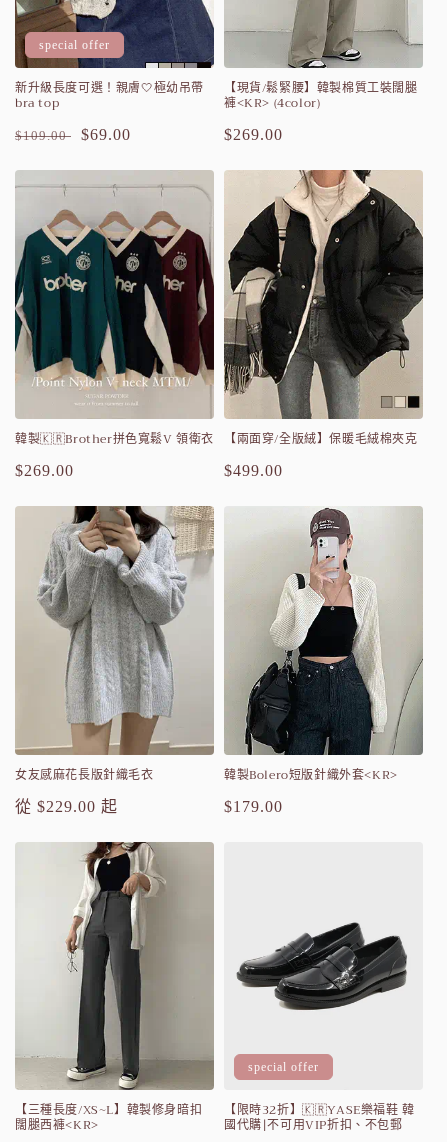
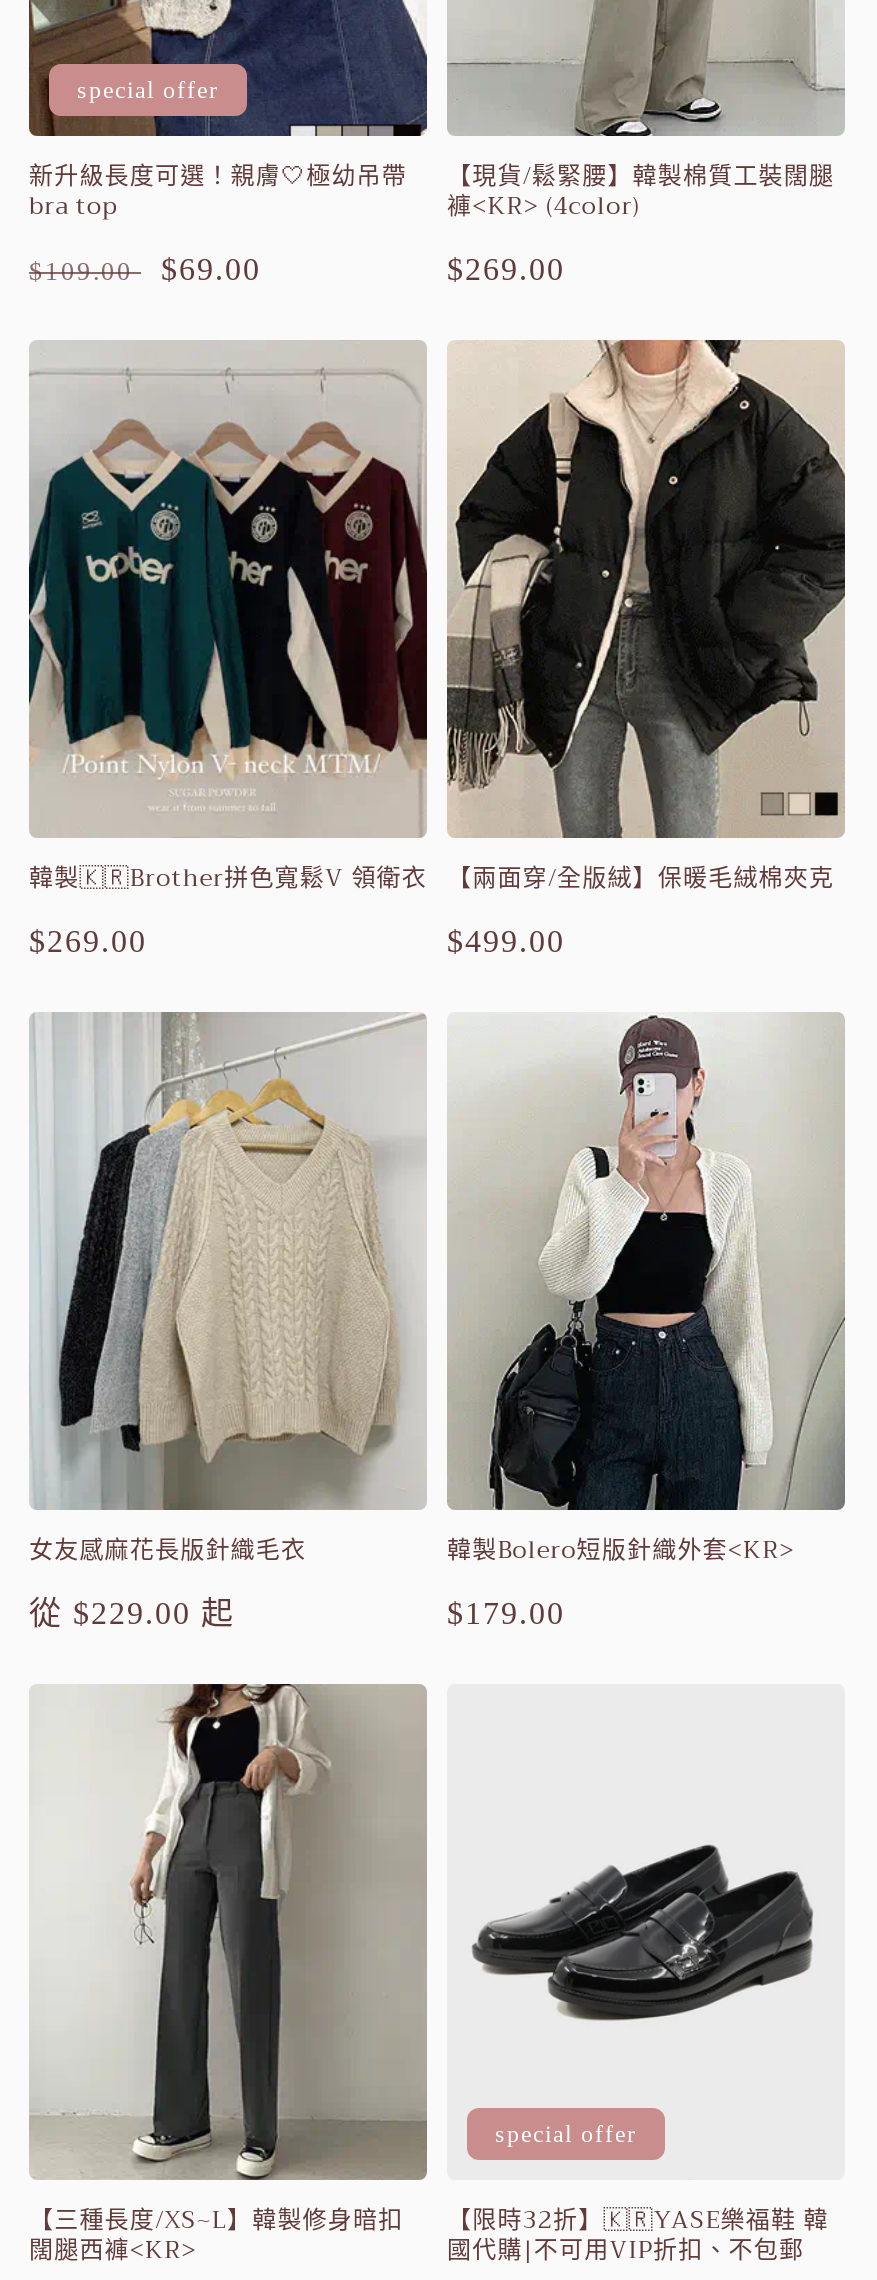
- [image]
+ [image]
